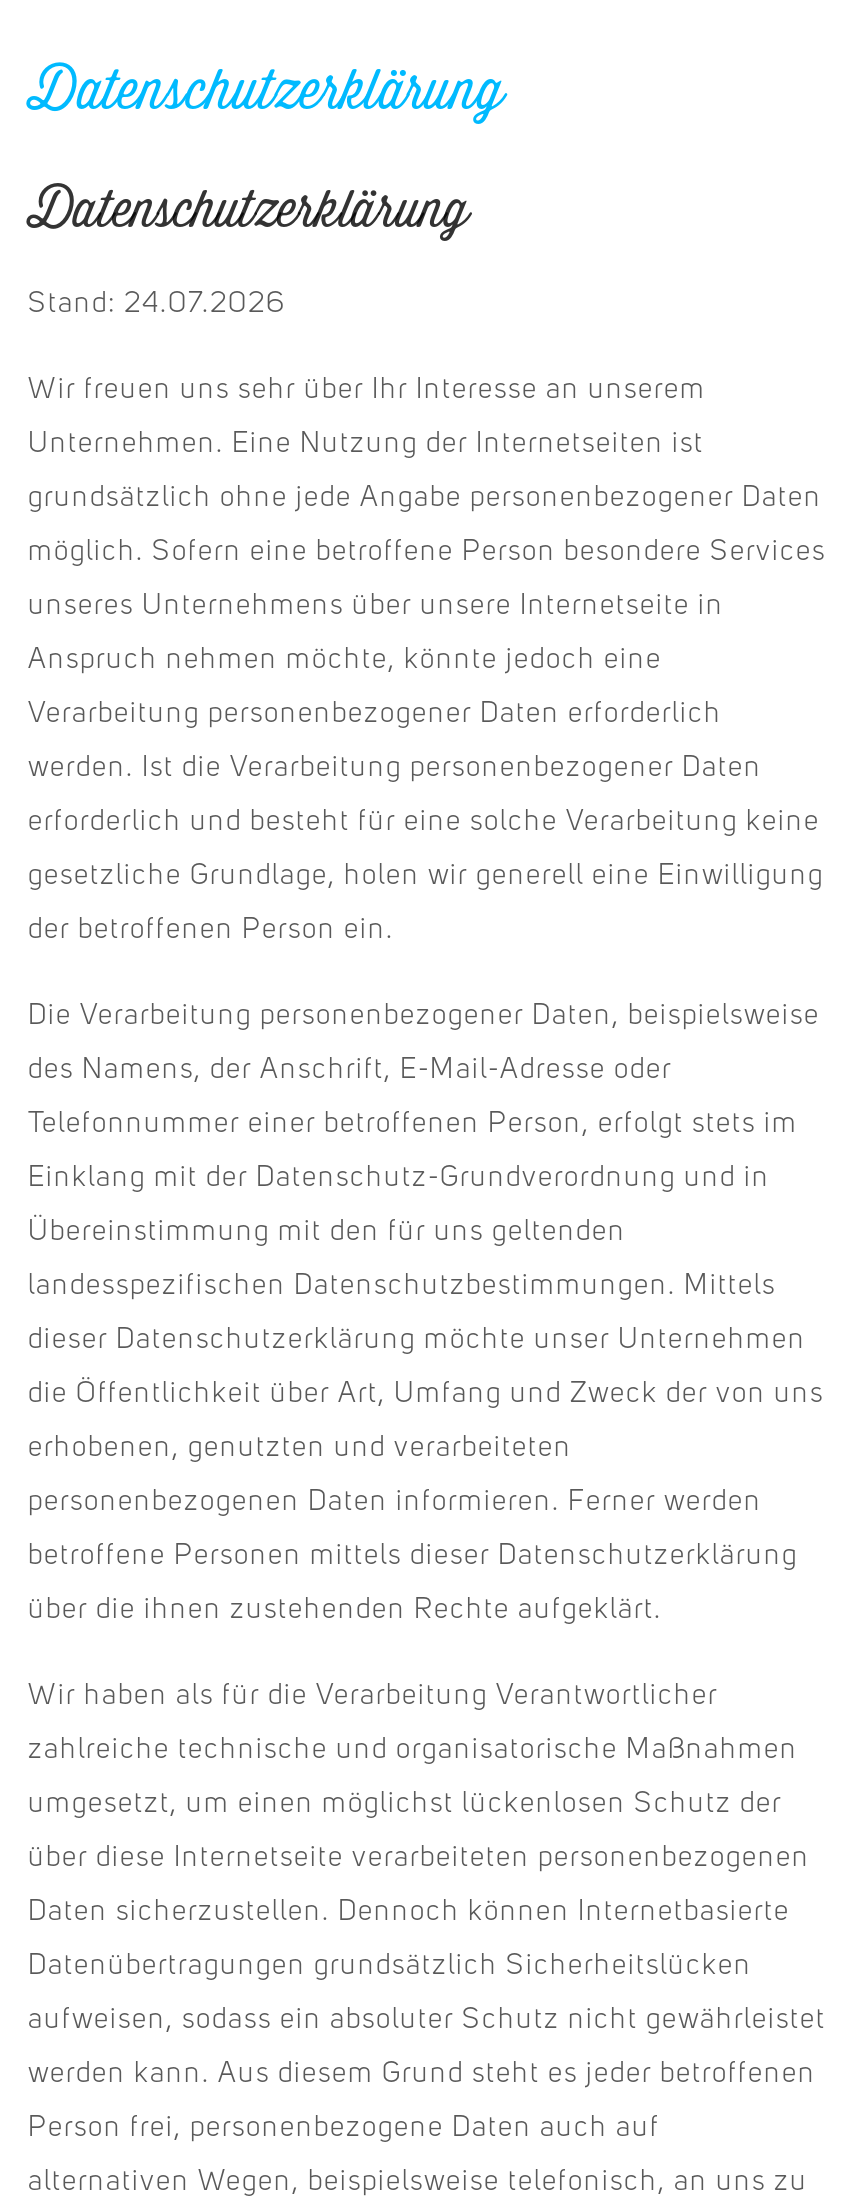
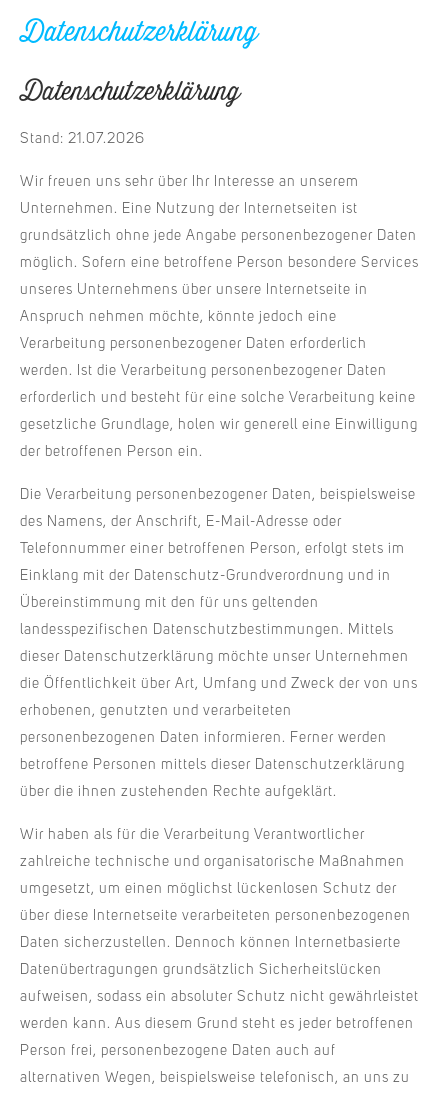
- Stand: 24.07.2026
+ Stand: 21.07.2026
